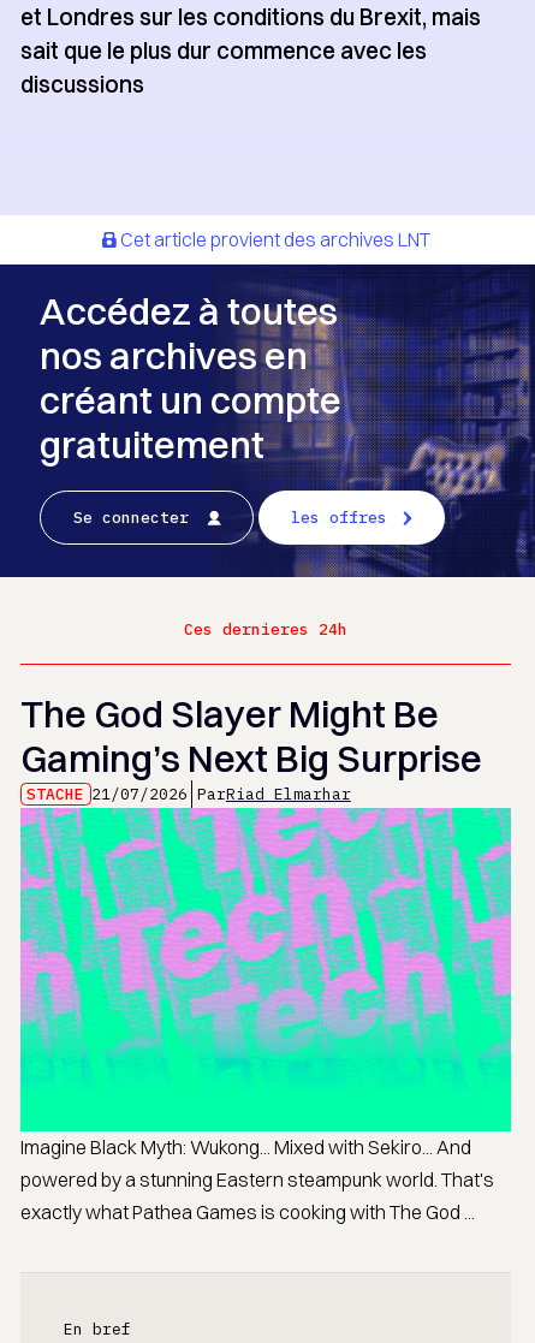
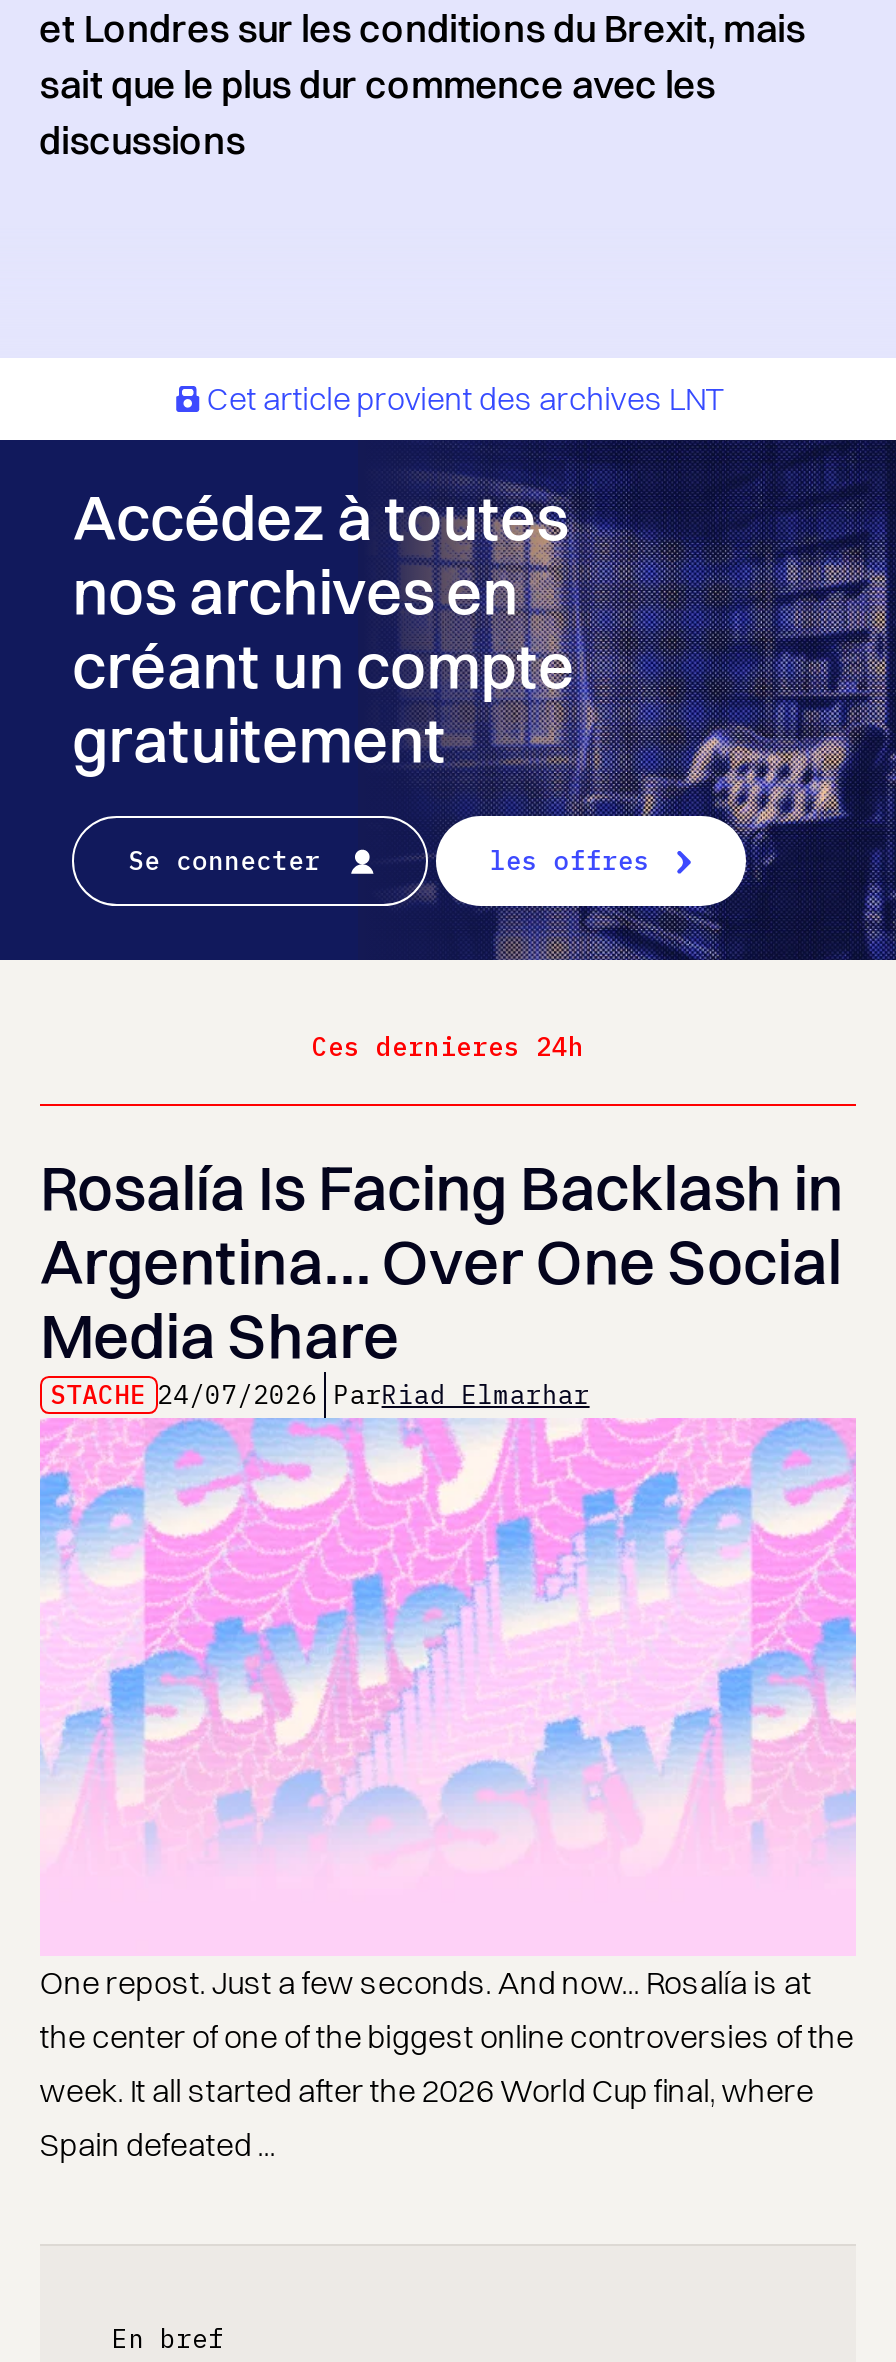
- The God Slayer Might Be
- Gaming’s Next Big Surprise
- STACHE 21/07/2026 ParRiad Elmarhar
+ Rosalía Is Facing Backlash in
+ Argentina… Over One Social
+ Media Share
+ STACHE 24/07/2026 ParRiad Elmarhar

- [image]
- Imagine Black Myth: Wukong... Mixed with Sekiro... And
- powered by a stunning Eastern steampunk world. That's
- exactly what Pathea Games is cooking with The God ...
+ [image]
+ One repost. Just a few seconds. And now... Rosalía is at
+ the center of one of the biggest online controversies of the
+ week. It all started after the 2026 World Cup final, where
+ Spain defeated ...
